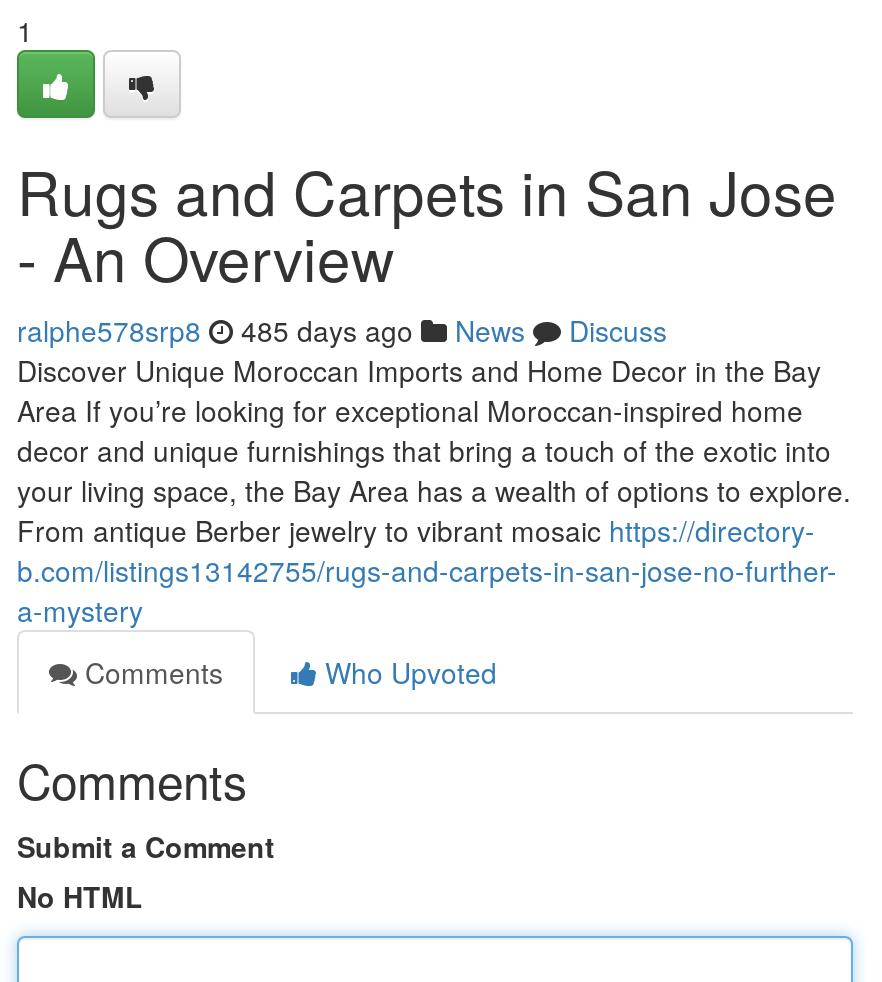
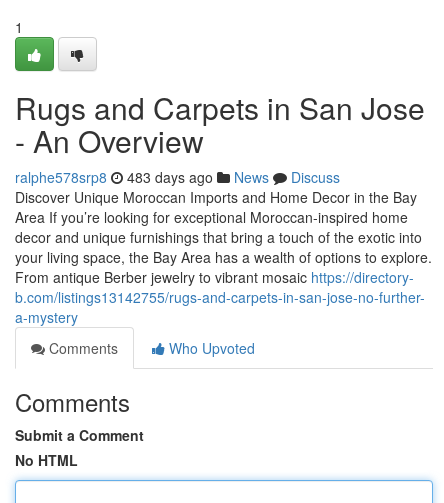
- ralphe578srp8 485 days ago News Discuss
+ ralphe578srp8 483 days ago News Discuss
